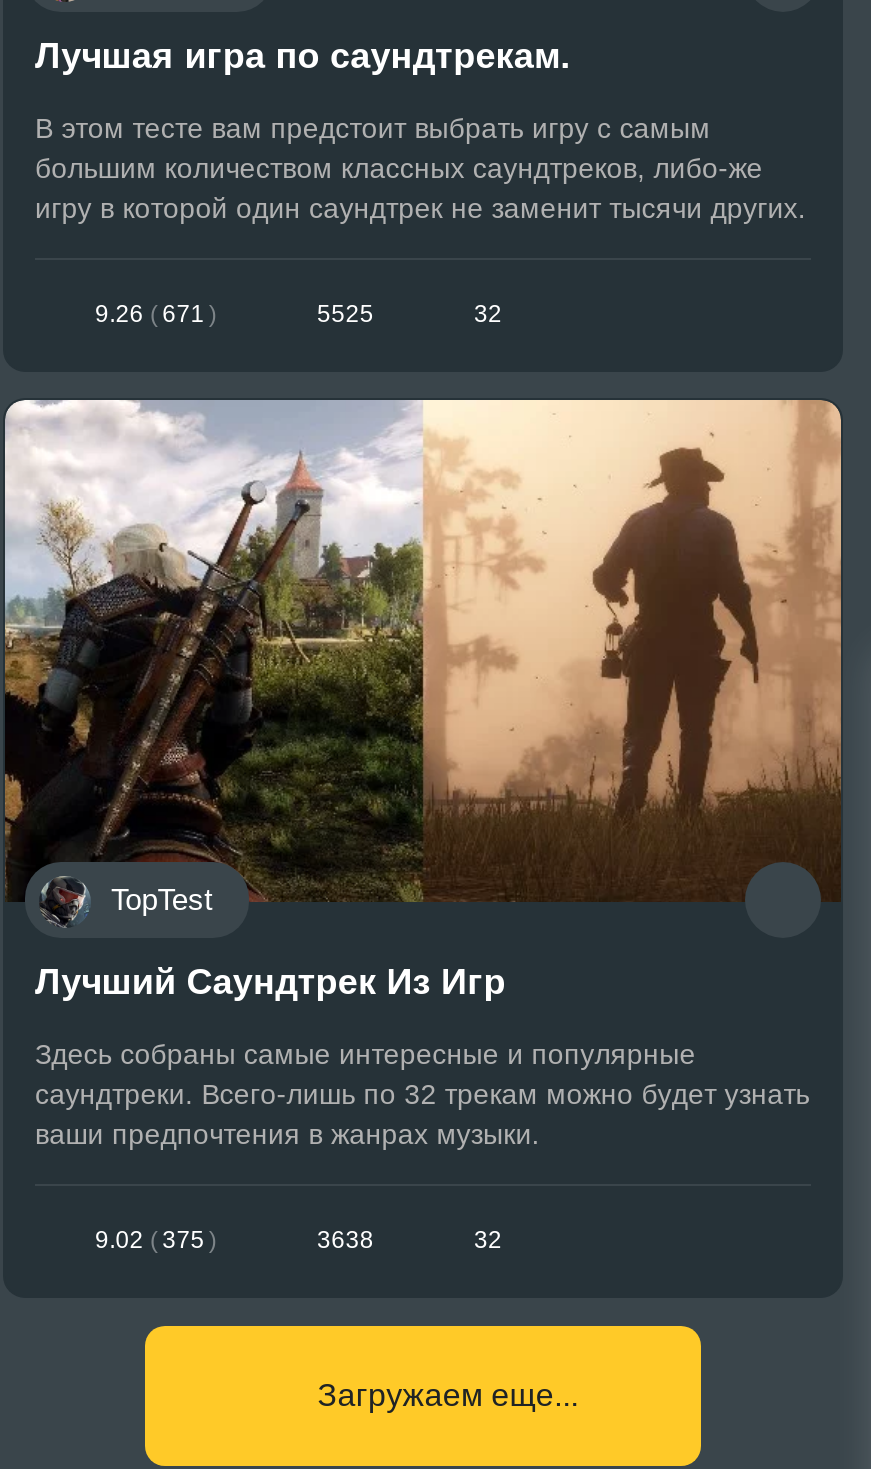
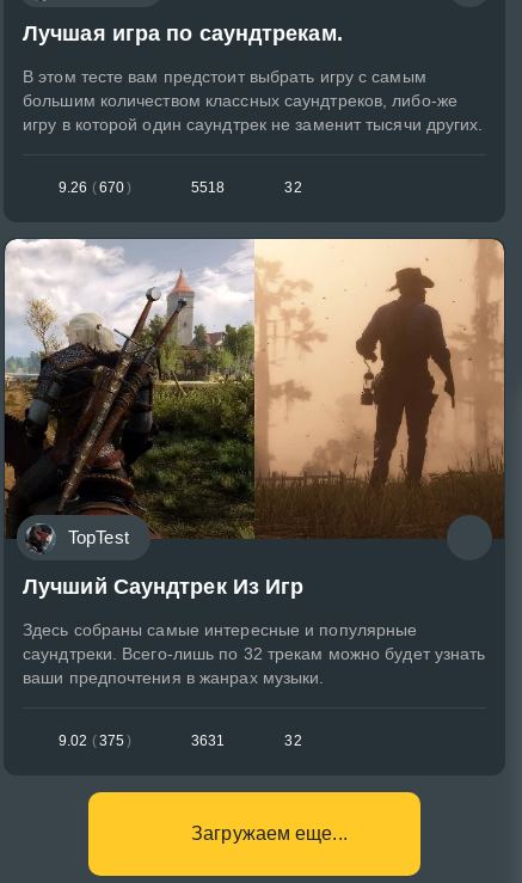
- 9.26 ( 671 )
+ 9.26 ( 670 )

- 5525
+ 5518

- 3638
+ 3631
